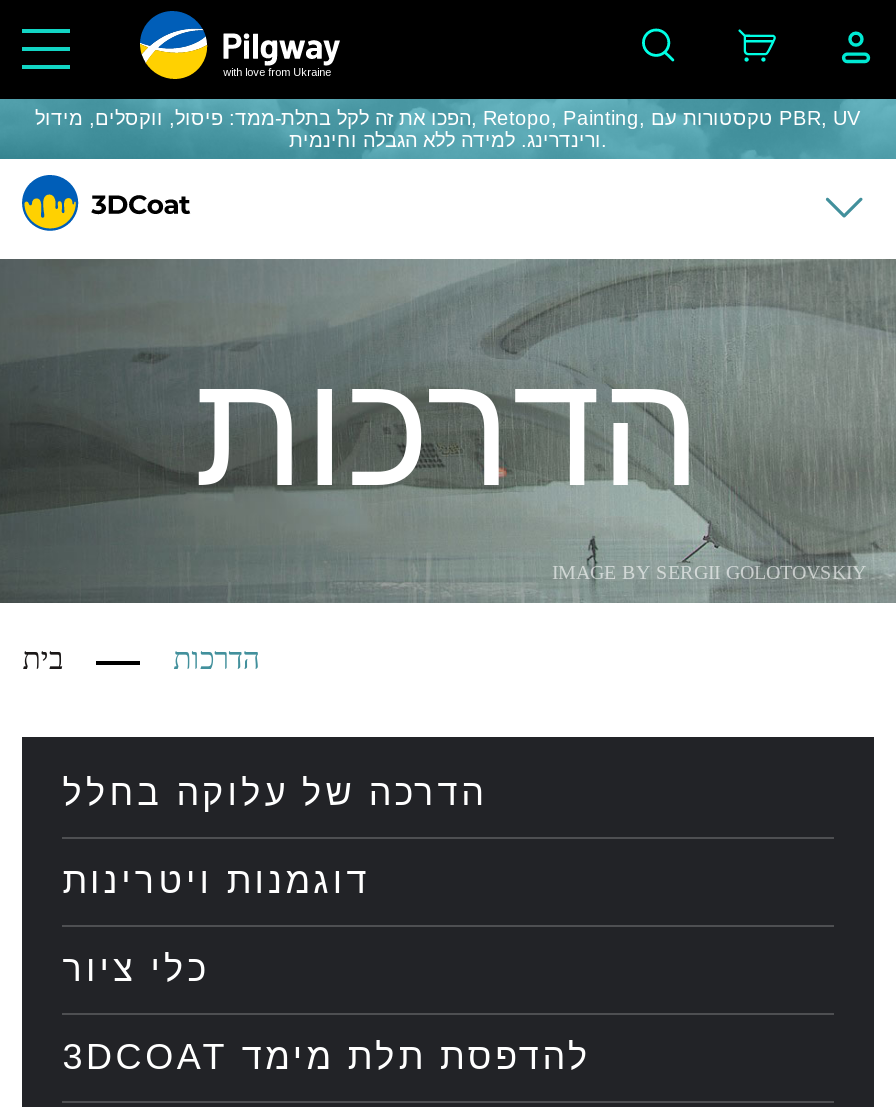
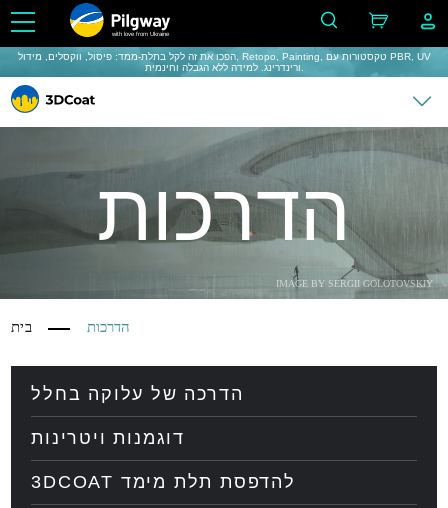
- כלי ציור
